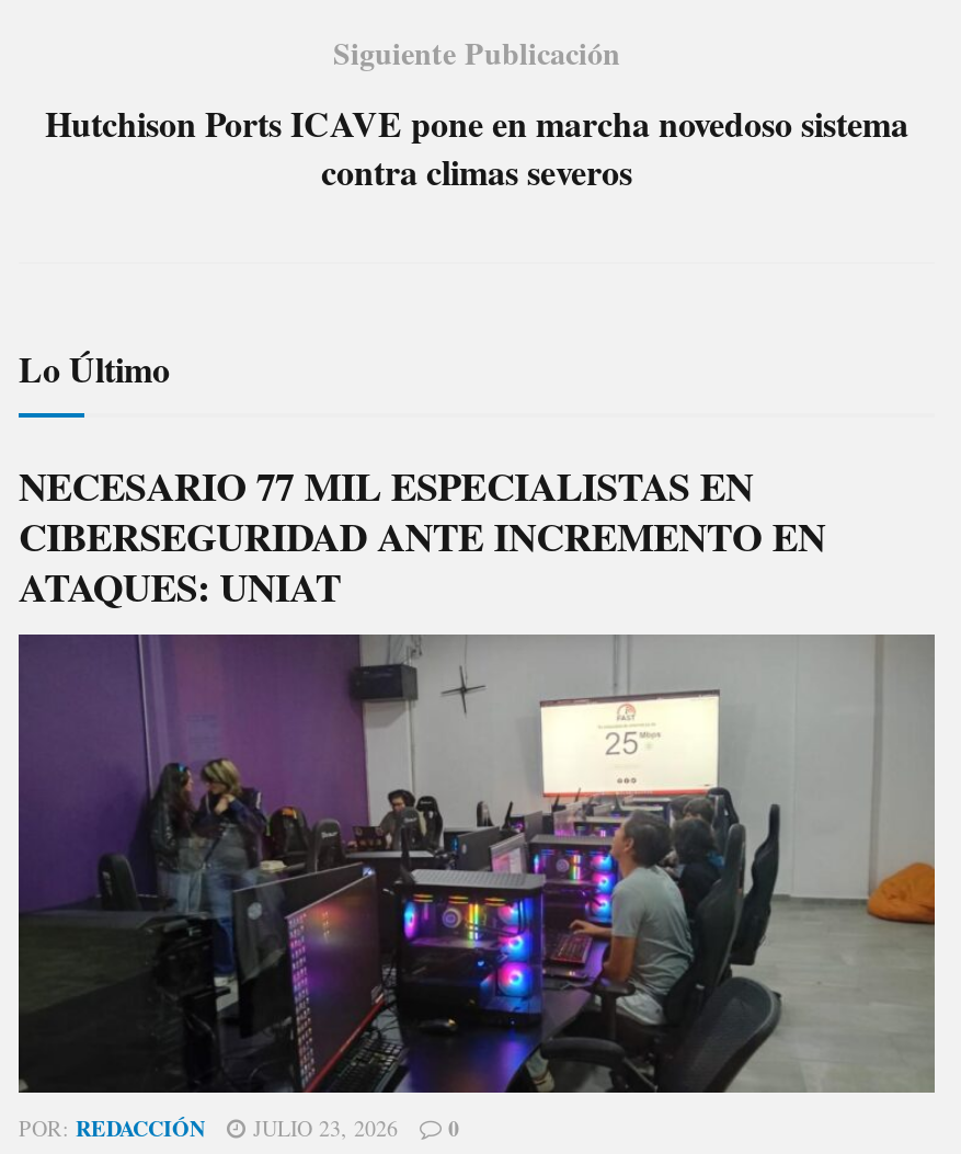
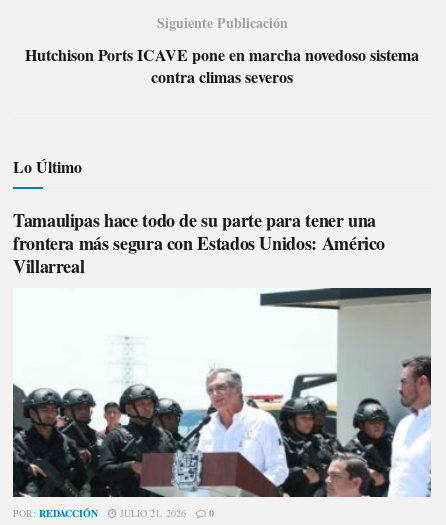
- NECESARIO 77 MIL ESPECIALISTAS EN
- CIBERSEGURIDAD ANTE INCREMENTO EN
- ATAQUES: UNIAT
+ Tamaulipas hace todo de su parte para tener una
+ frontera más segura con Estados Unidos: Américo
+ Villarreal

- [image]
- POR: REDACCIÓN JULIO 23, 2026 0
+ [image]
+ POR: REDACCIÓN JULIO 21, 2026 0
